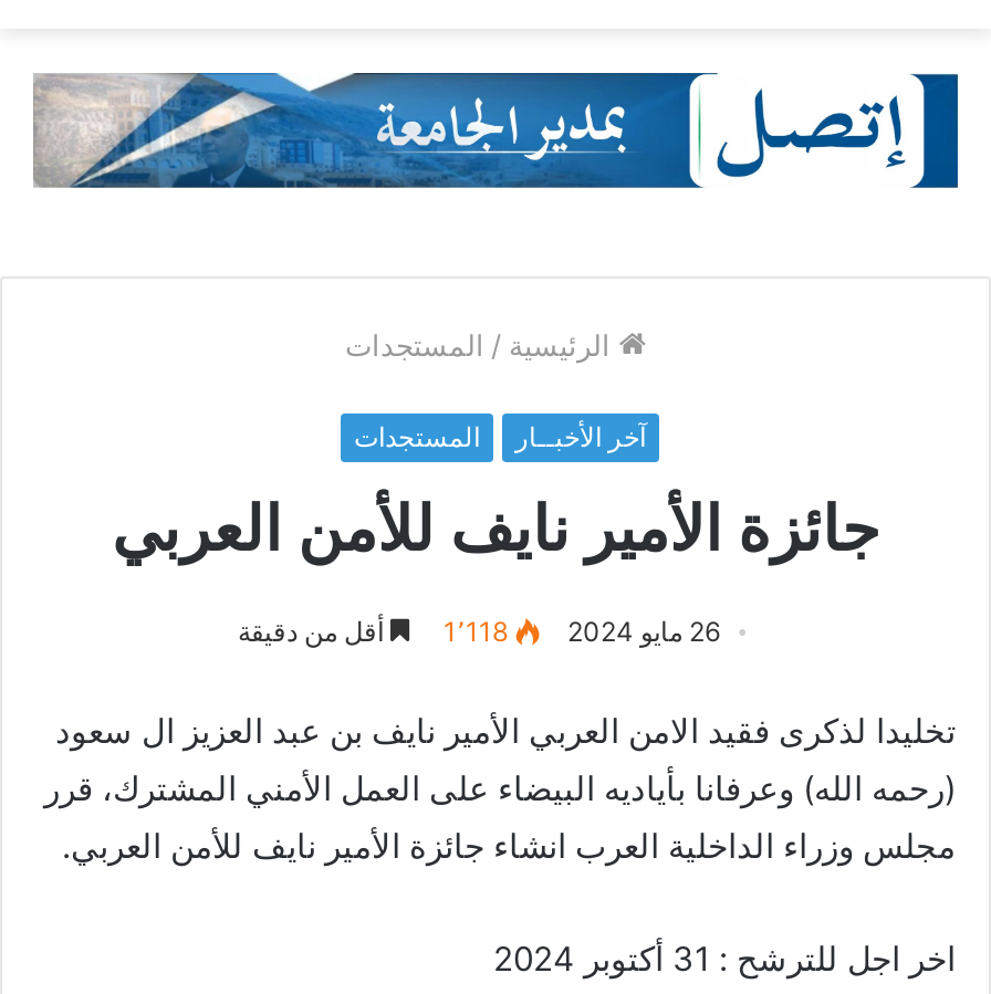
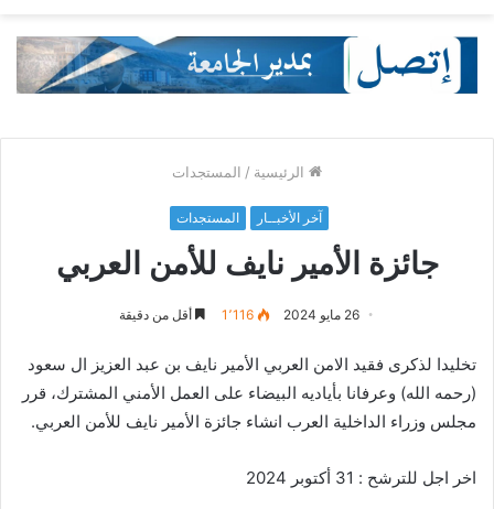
- 1٬118
+ 1٬116
